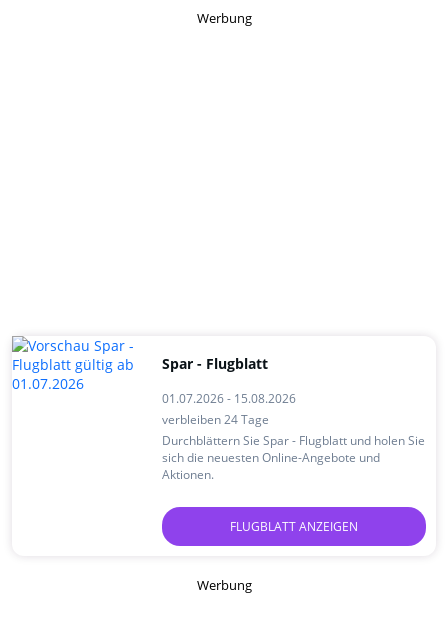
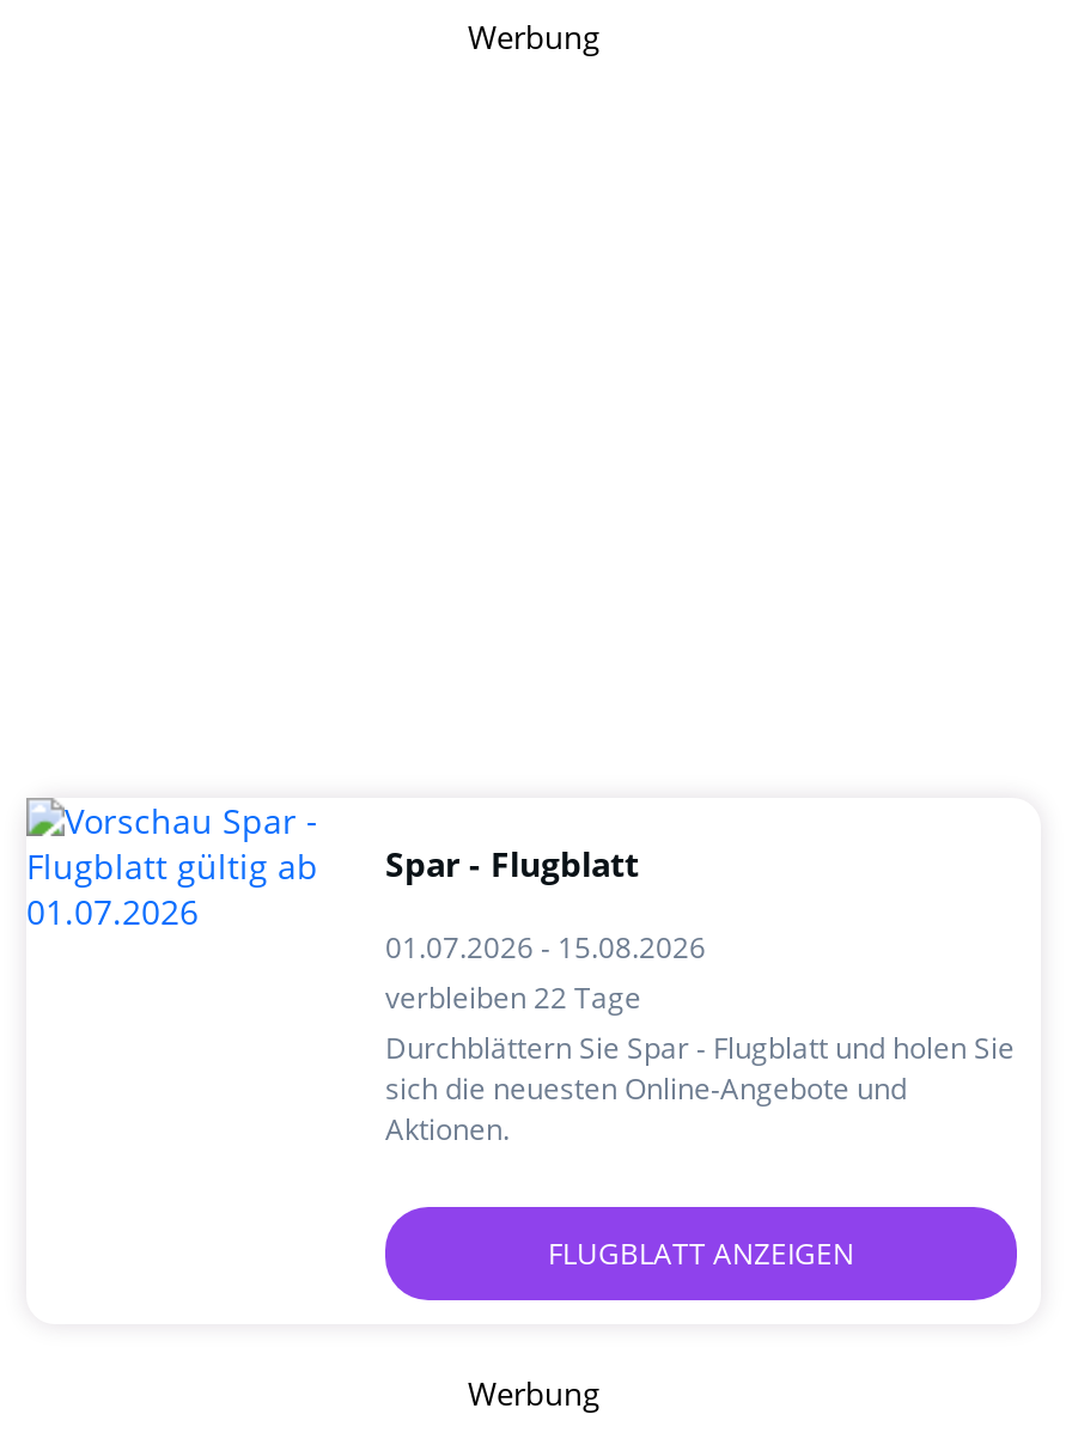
- verbleiben 24 Tage
+ verbleiben 22 Tage
